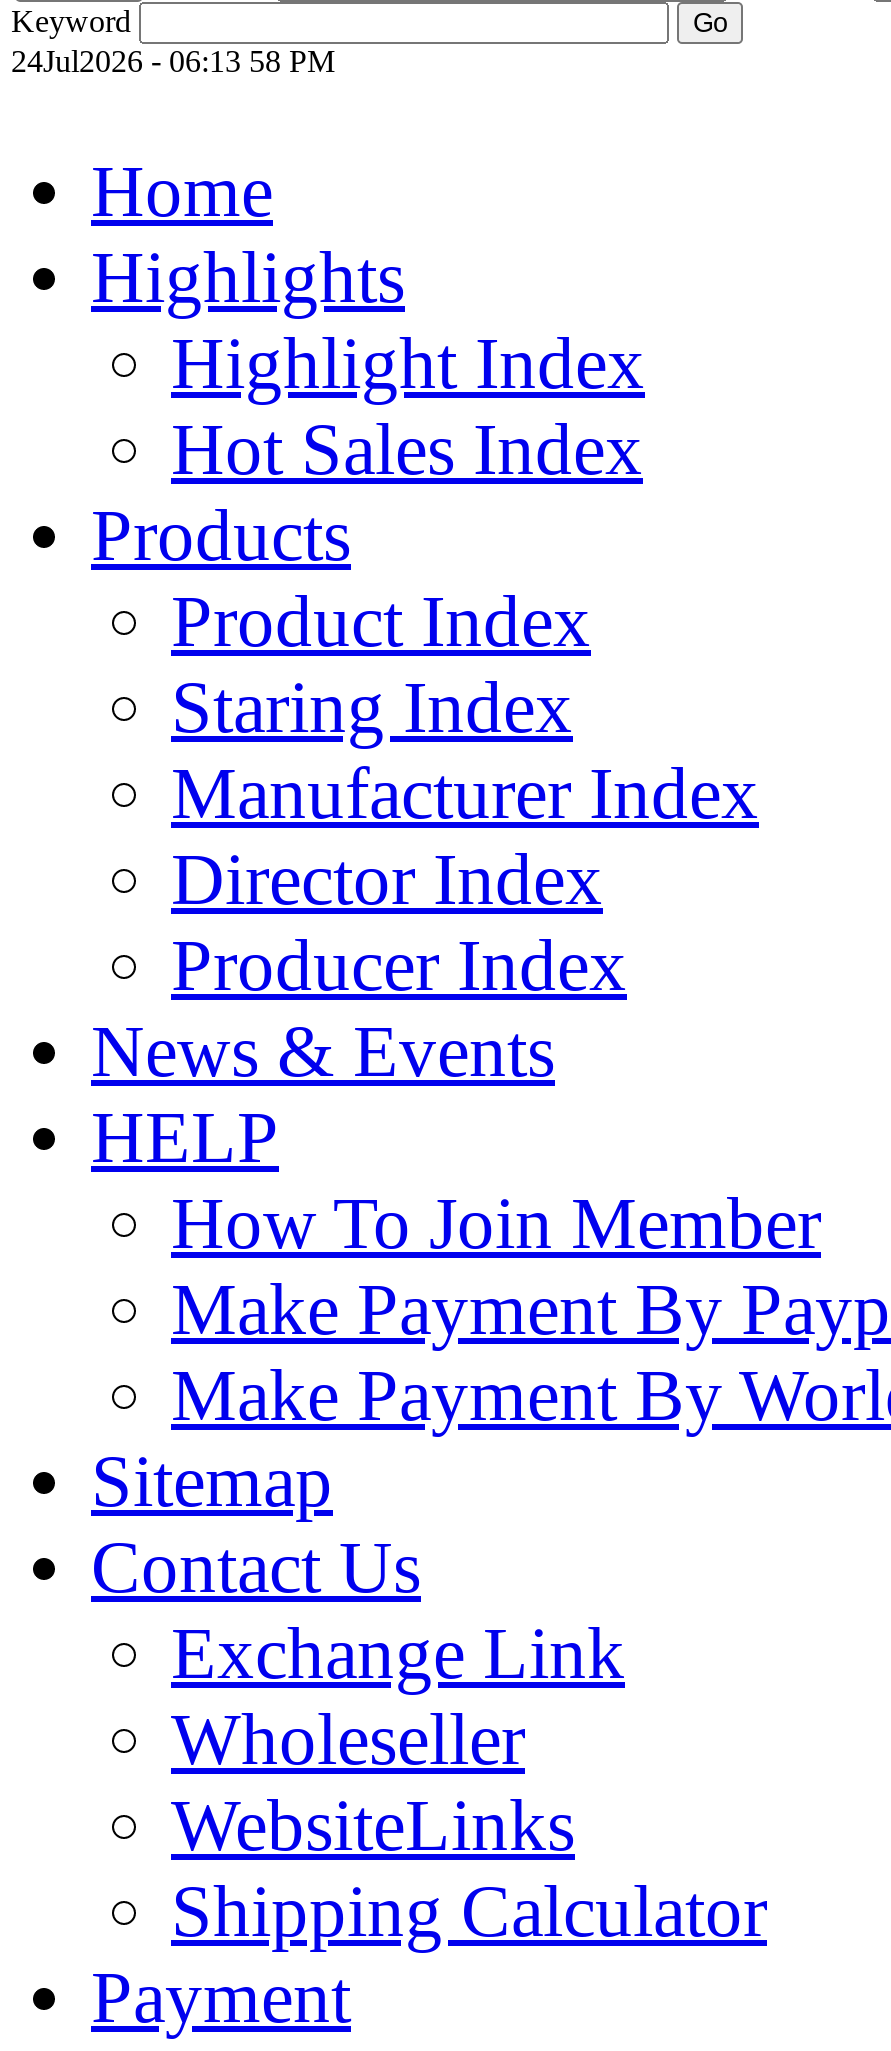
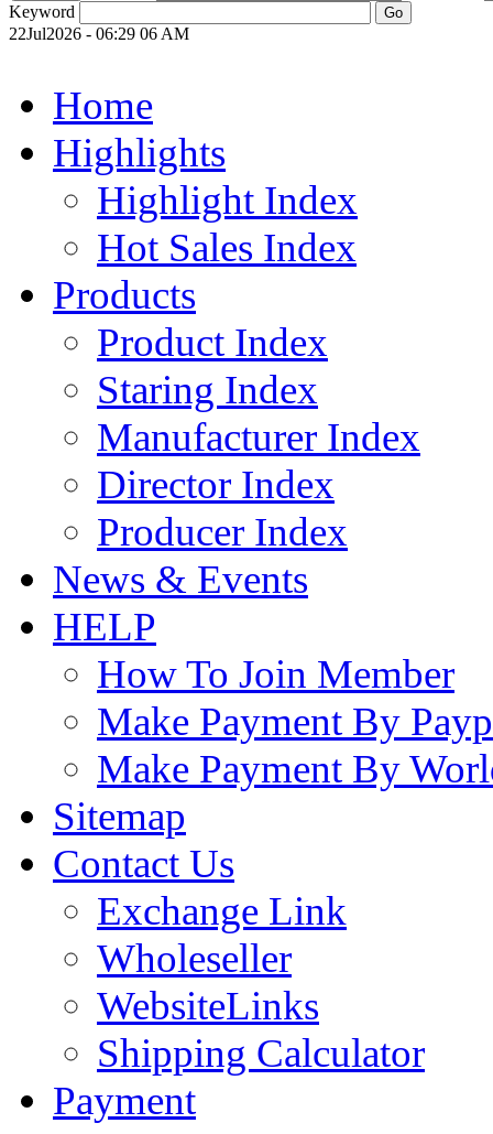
- 24Jul2026 - 06:13 58 PM
+ 22Jul2026 - 06:29 06 AM
